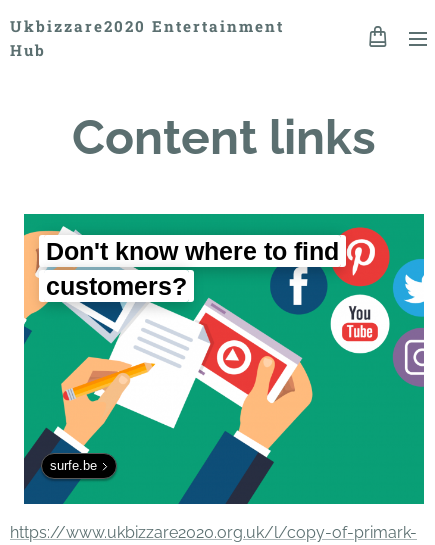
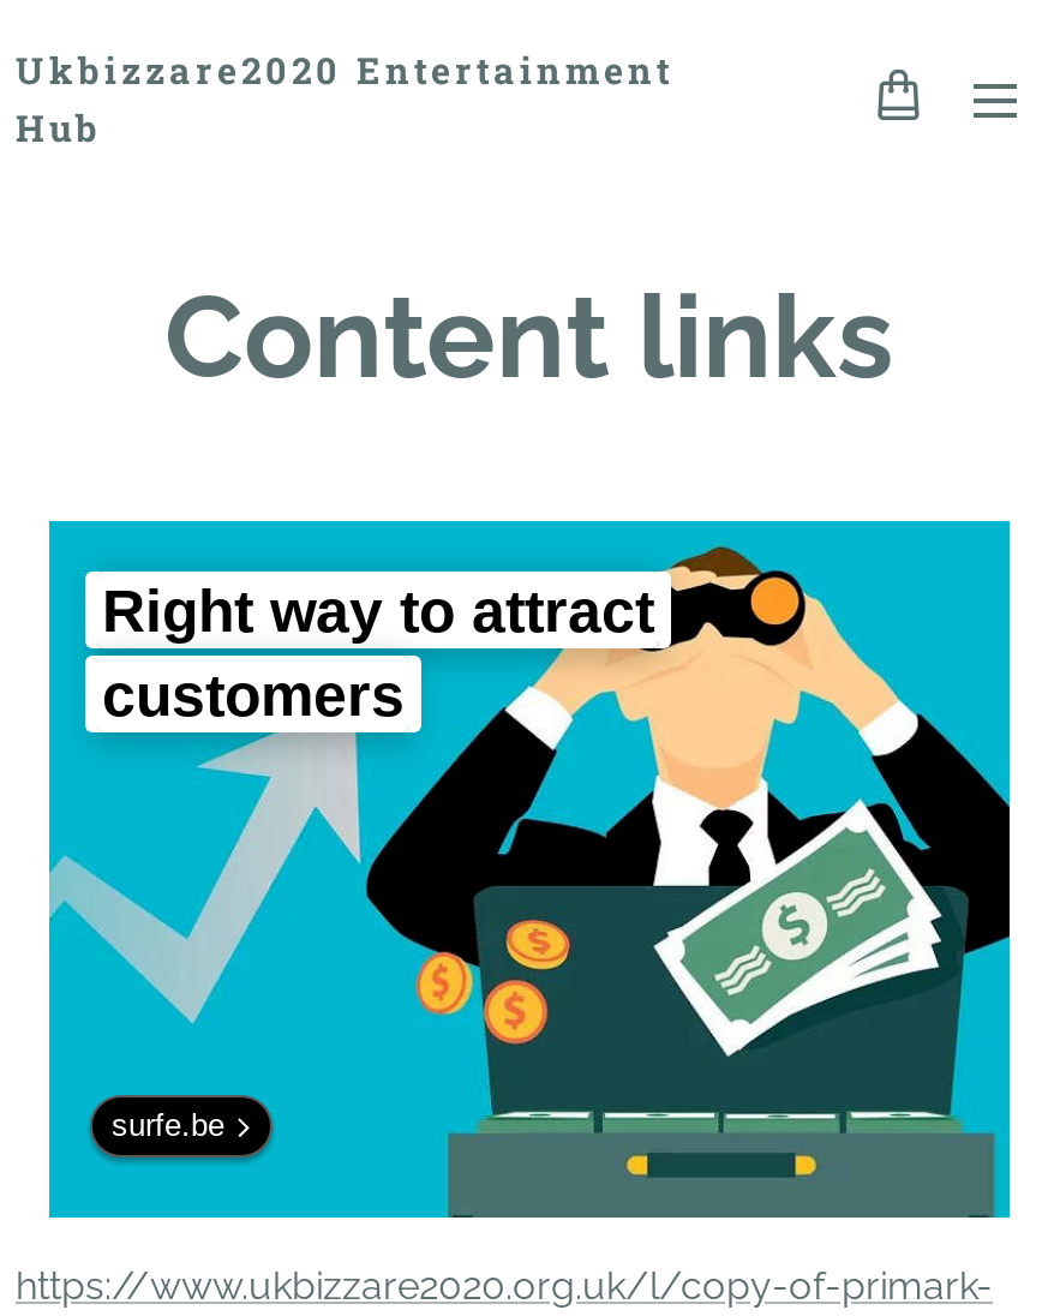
- [image]
- Don't know where to find
- customers?
+ [image]
+ Right way to attract
+ customers
